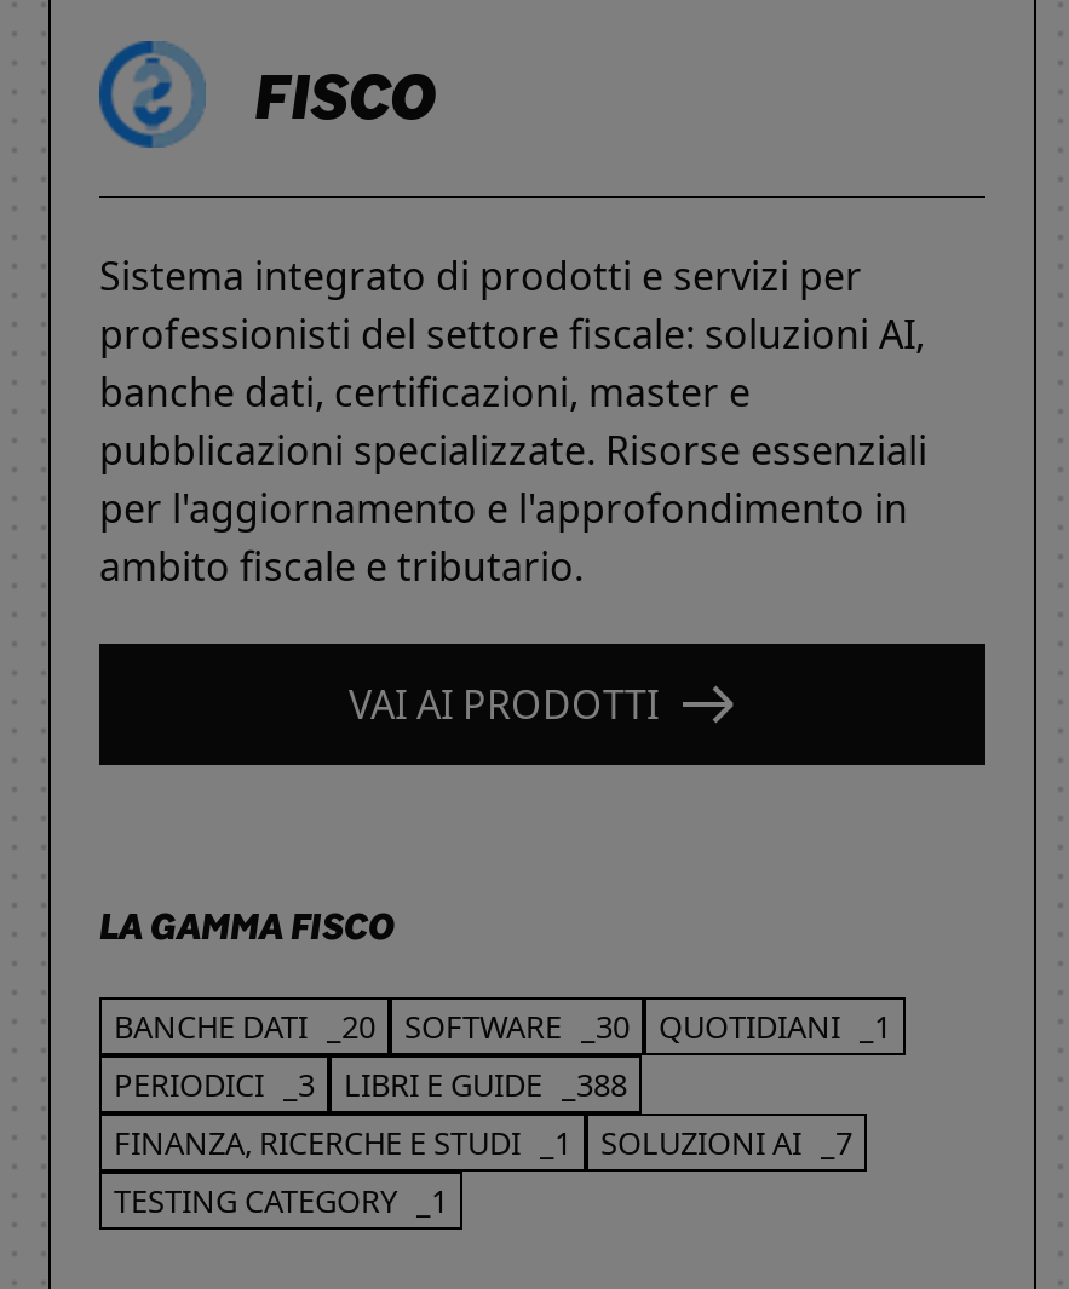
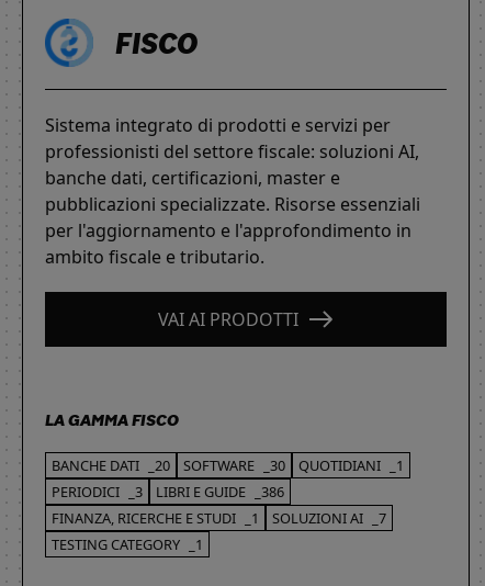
- PERIODICI _3 LIBRI E GUIDE _388
+ PERIODICI _3 LIBRI E GUIDE _386
